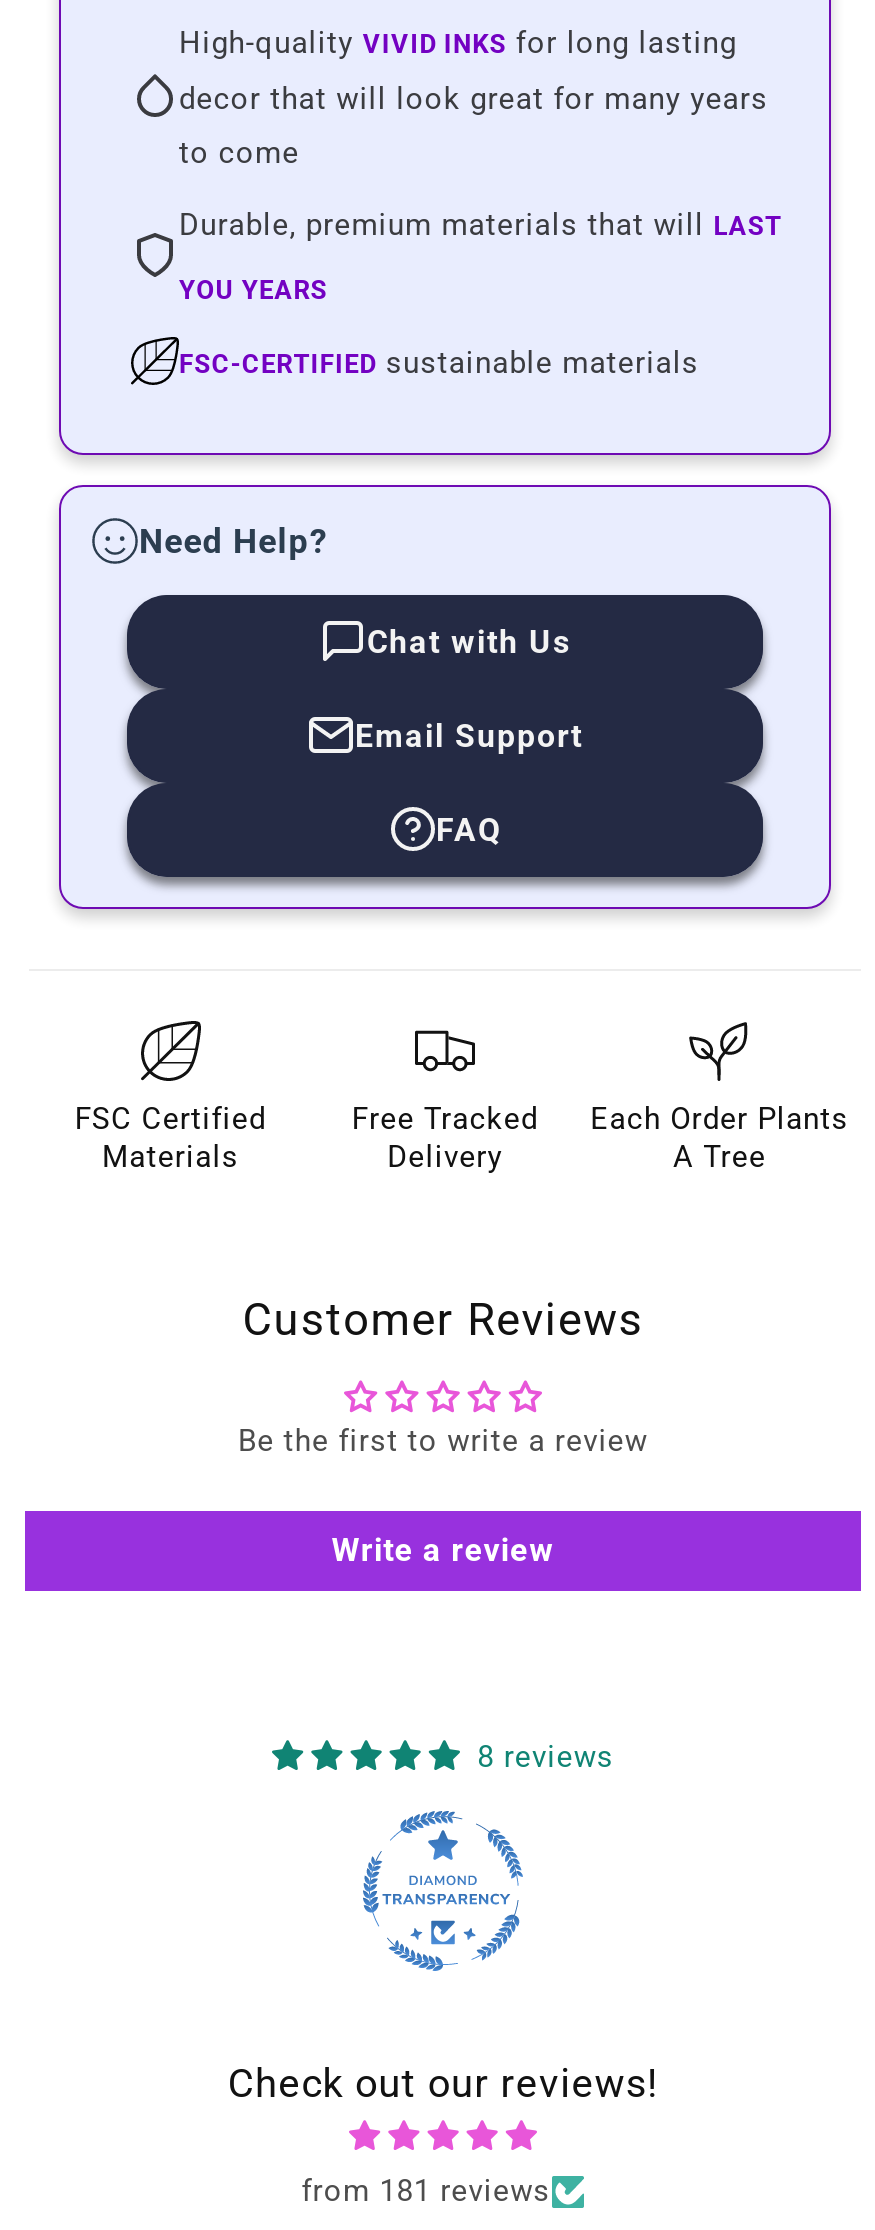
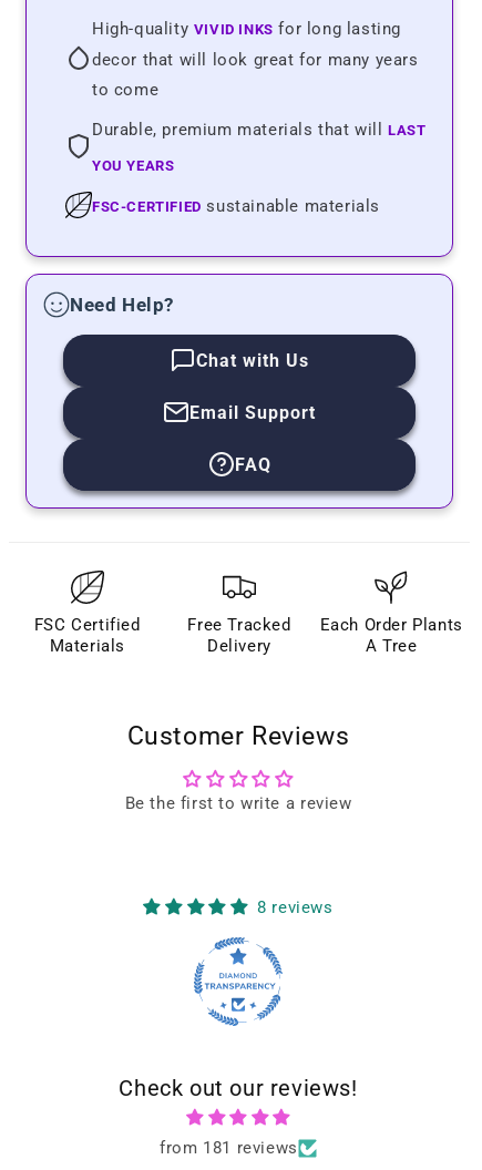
- Write a review
